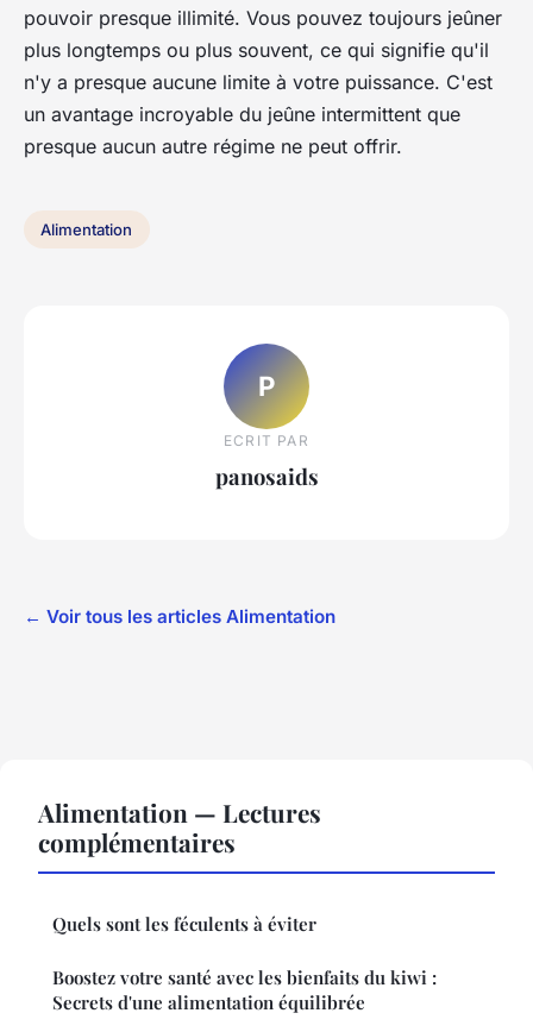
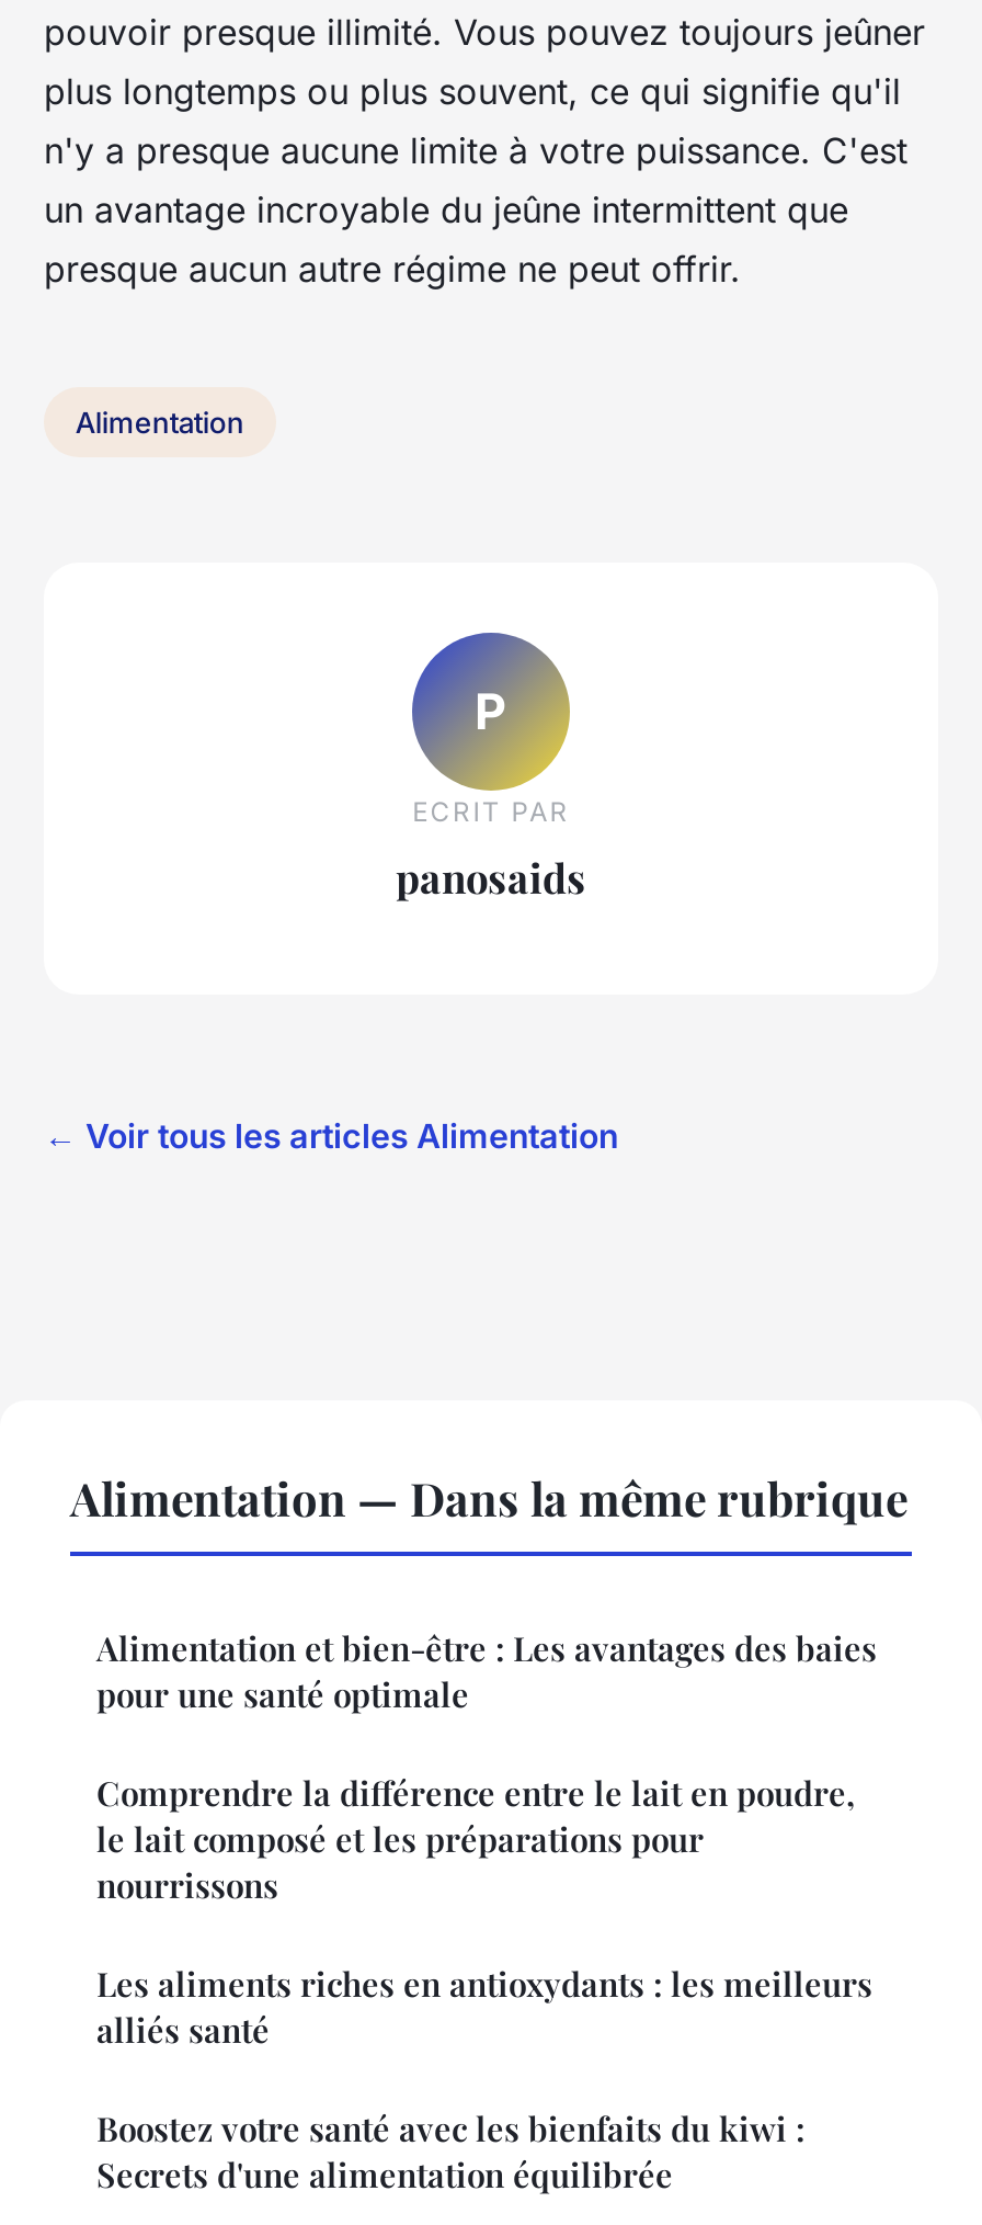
- Alimentation — Lectures
- complémentaires
- Quels sont les féculents à éviter
+ Alimentation — Dans la même rubrique
+ Alimentation et bien-être : Les avantages des baies
+ pour une santé optimale
+ Comprendre la différence entre le lait en poudre,
+ le lait composé et les préparations pour
+ nourrissons
+ Les aliments riches en antioxydants : les meilleurs
+ alliés santé
